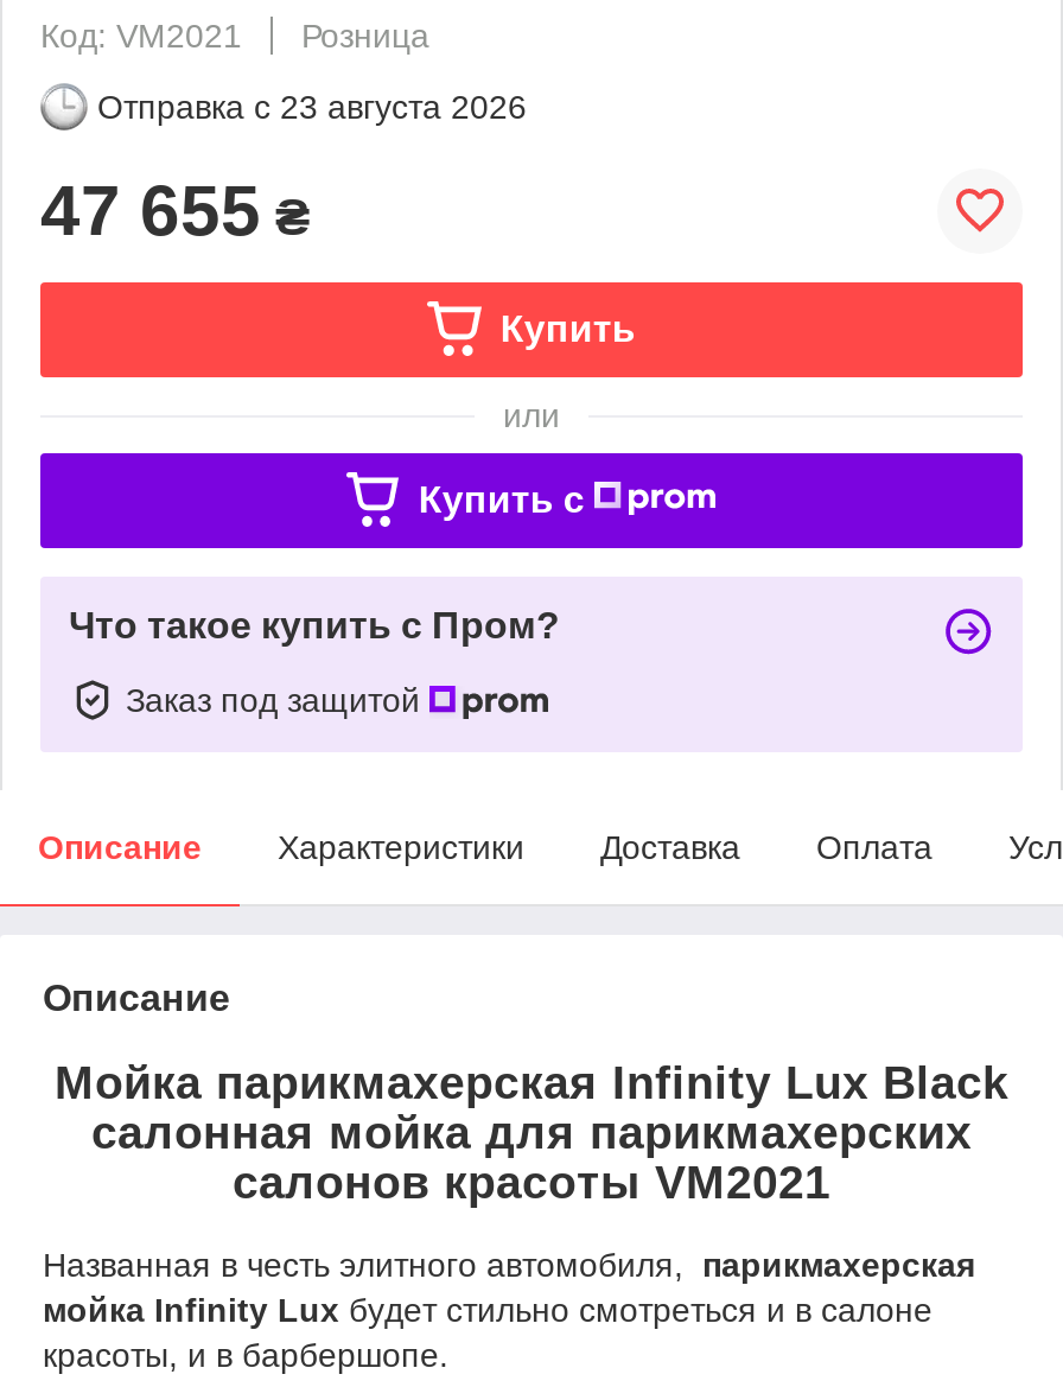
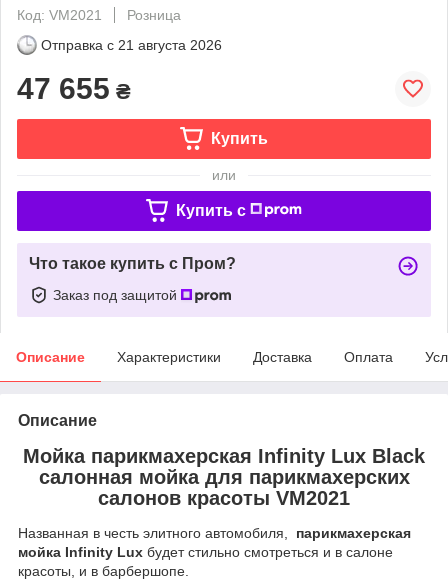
- Отправка с 23 августа 2026
+ Отправка с 21 августа 2026
